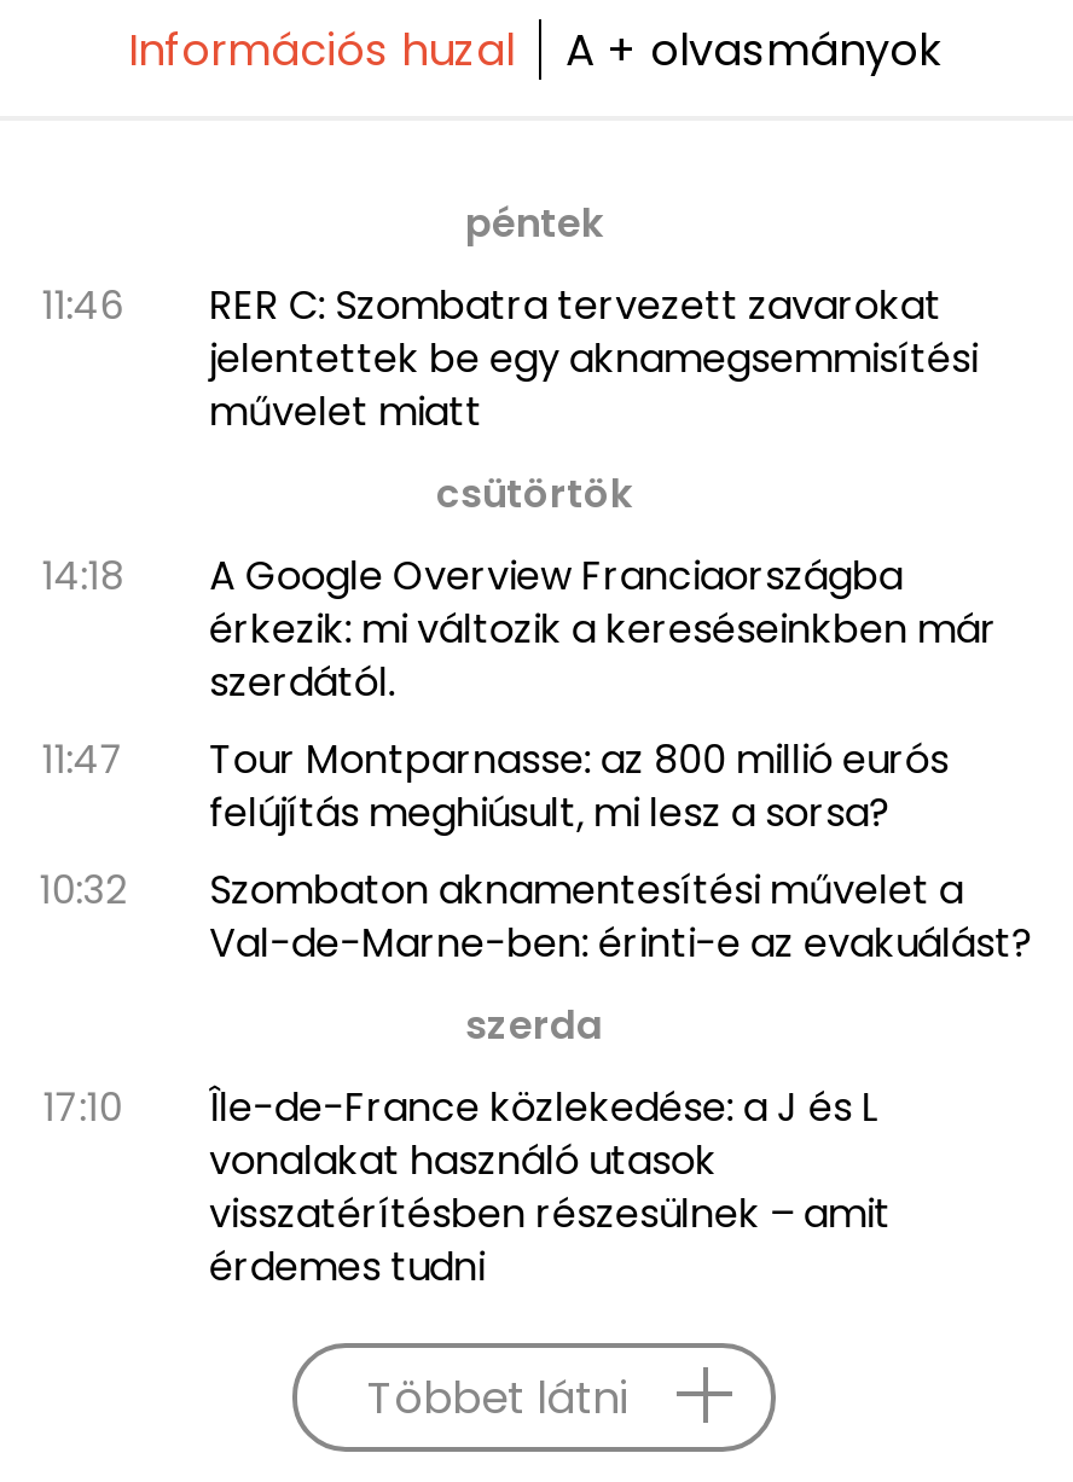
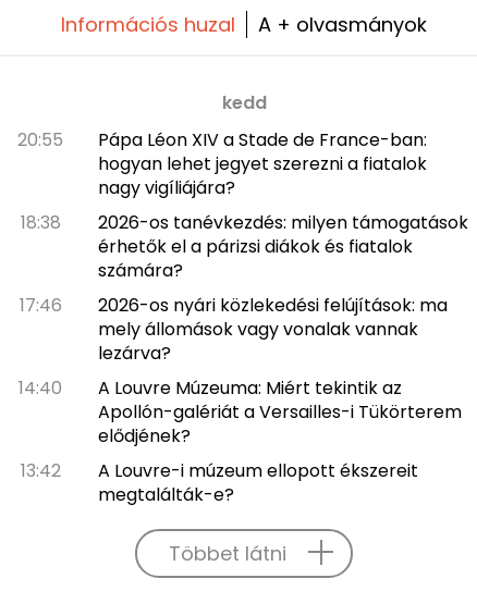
- péntek
- 11:46
- RER C: Szombatra tervezett zavarokat
- jelentettek be egy aknamegsemmisítési
- művelet miatt
- csütörtök
- 14:18
- A Google Overview Franciaországba
- érkezik: mi változik a kereséseinkben már
- szerdától.
- 11:47
- Tour Montparnasse: az 800 millió eurós
- felújítás meghiúsult, mi lesz a sorsa?
- 10:32
- Szombaton aknamentesítési művelet a
- Val-de-Marne-ben: érinti-e az evakuálást?
- szerda
- 17:10
- Île-de-France közlekedése: a J és L
- vonalakat használó utasok
- visszatérítésben részesülnek – amit
- érdemes tudni
+ kedd
+ 20:55
+ Pápa Léon XIV a Stade de France-ban:
+ hogyan lehet jegyet szerezni a fiatalok
+ nagy vigíliájára?
+ 18:38
+ 2026-os tanévkezdés: milyen támogatások
+ érhetők el a párizsi diákok és fiatalok
+ számára?
+ 17:46
+ 2026-os nyári közlekedési felújítások: ma
+ mely állomások vagy vonalak vannak
+ lezárva?
+ 14:40
+ A Louvre Múzeuma: Miért tekintik az
+ Apollón-galériát a Versailles-i Tükörterem
+ elődjének?
+ 13:42
+ A Louvre-i múzeum ellopott ékszereit
+ megtalálták-e?
